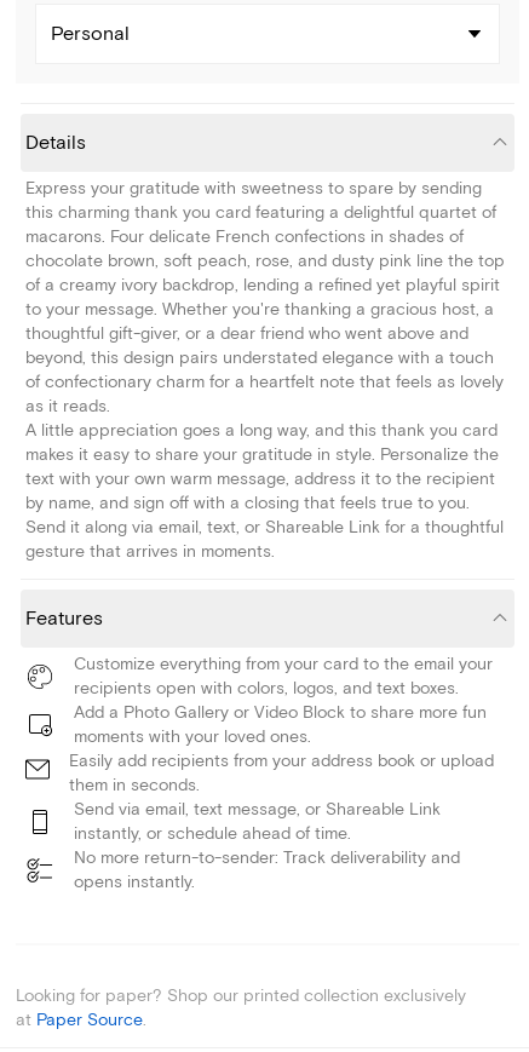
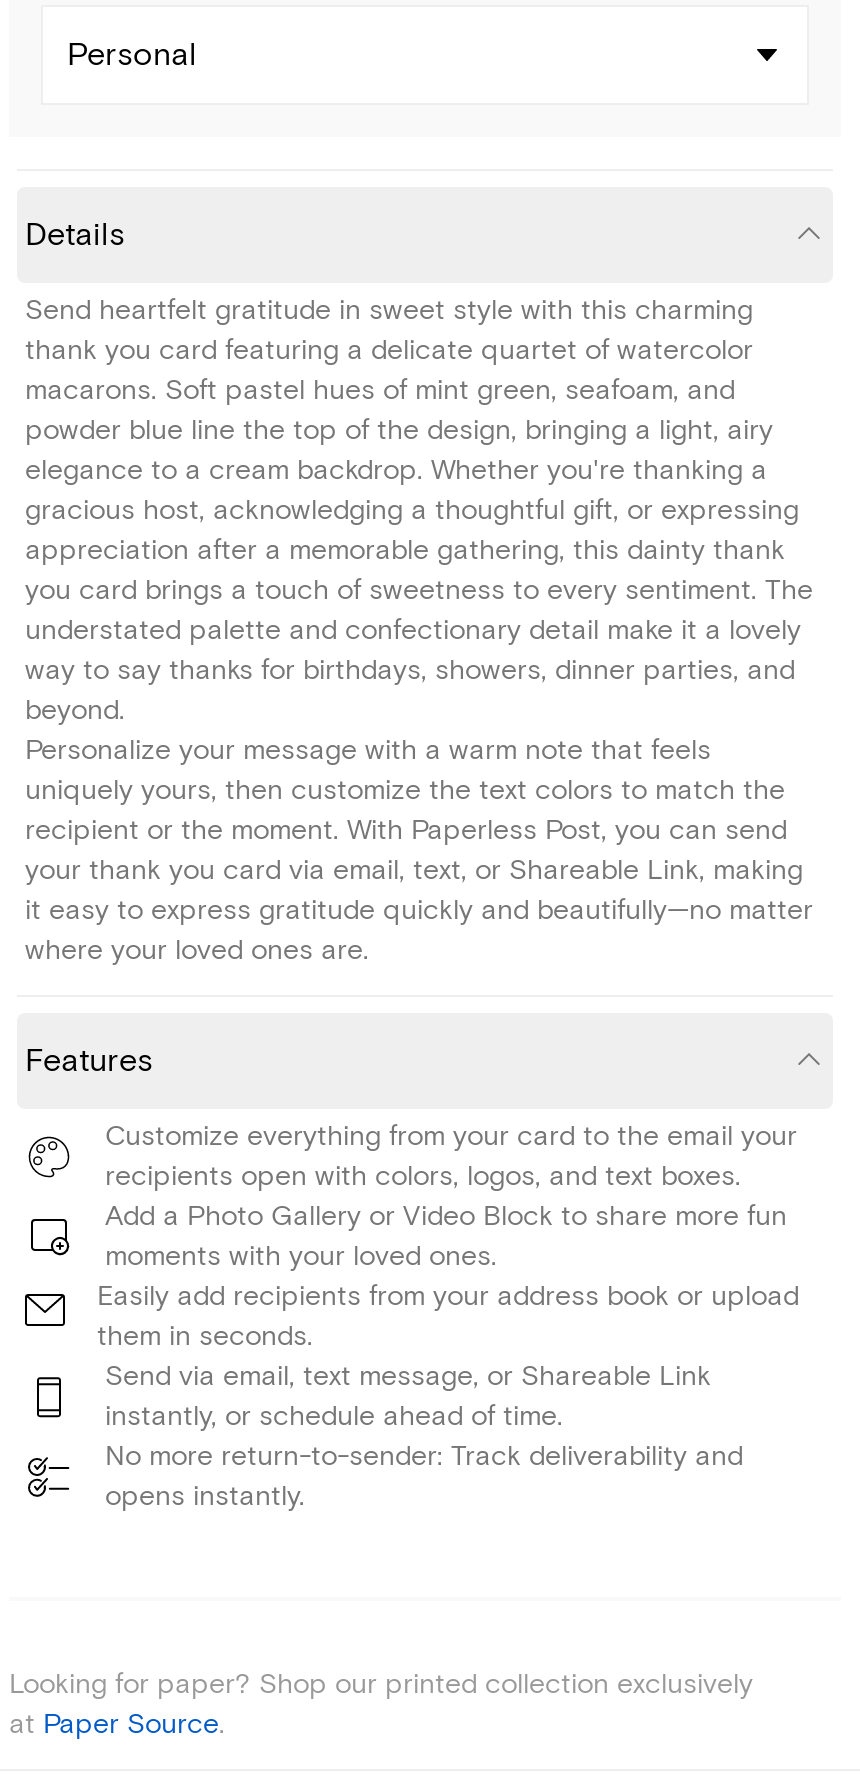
- Express your gratitude with sweetness to spare by sending
- this charming thank you card featuring a delightful quartet of
- macarons. Four delicate French confections in shades of
- chocolate brown, soft peach, rose, and dusty pink line the top
- of a creamy ivory backdrop, lending a refined yet playful spirit
- to your message. Whether you're thanking a gracious host, a
- thoughtful gift-giver, or a dear friend who went above and
- beyond, this design pairs understated elegance with a touch
- of confectionary charm for a heartfelt note that feels as lovely
- as it reads.
- A little appreciation goes a long way, and this thank you card
- makes it easy to share your gratitude in style. Personalize the
- text with your own warm message, address it to the recipient
- by name, and sign off with a closing that feels true to you.
- Send it along via email, text, or Shareable Link for a thoughtful
- gesture that arrives in moments.
+ Send heartfelt gratitude in sweet style with this charming
+ thank you card featuring a delicate quartet of watercolor
+ macarons. Soft pastel hues of mint green, seafoam, and
+ powder blue line the top of the design, bringing a light, airy
+ elegance to a cream backdrop. Whether you're thanking a
+ gracious host, acknowledging a thoughtful gift, or expressing
+ appreciation after a memorable gathering, this dainty thank
+ you card brings a touch of sweetness to every sentiment. The
+ understated palette and confectionary detail make it a lovely
+ way to say thanks for birthdays, showers, dinner parties, and
+ beyond.
+ Personalize your message with a warm note that feels
+ uniquely yours, then customize the text colors to match the
+ recipient or the moment. With Paperless Post, you can send
+ your thank you card via email, text, or Shareable Link, making
+ it easy to express gratitude quickly and beautifully—no matter
+ where your loved ones are.
